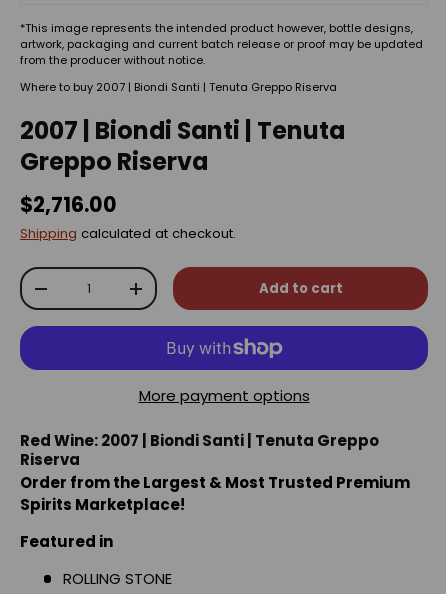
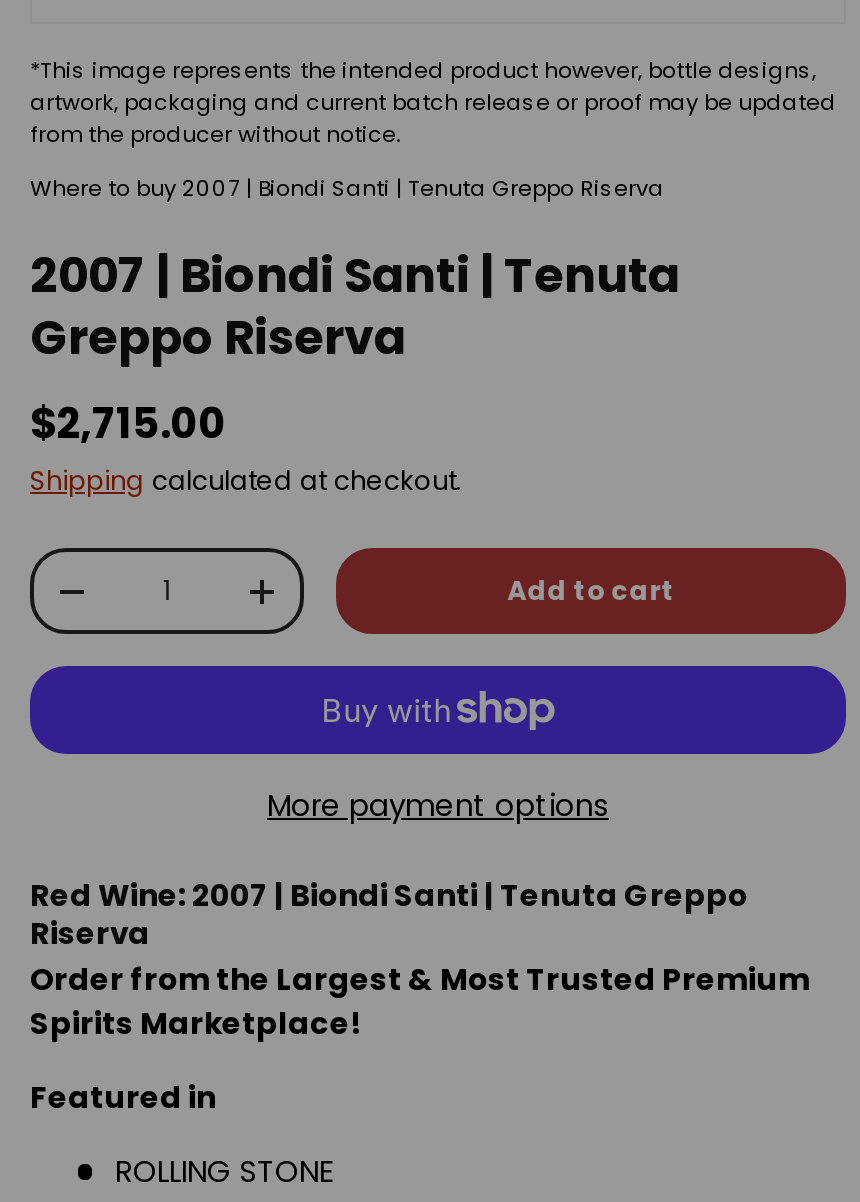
- $2,716.00
+ $2,715.00
